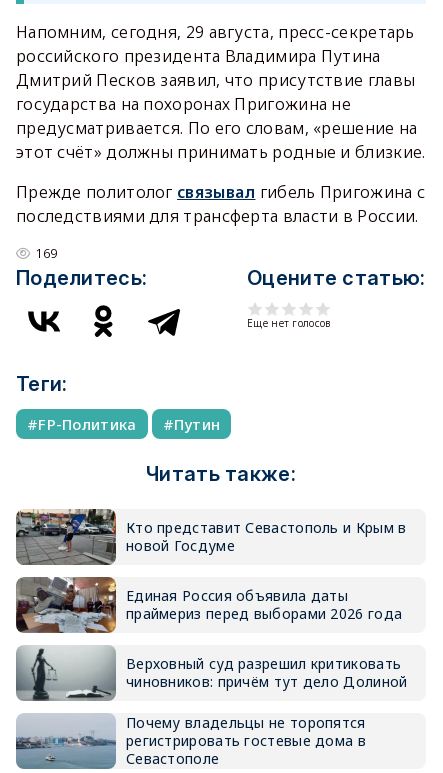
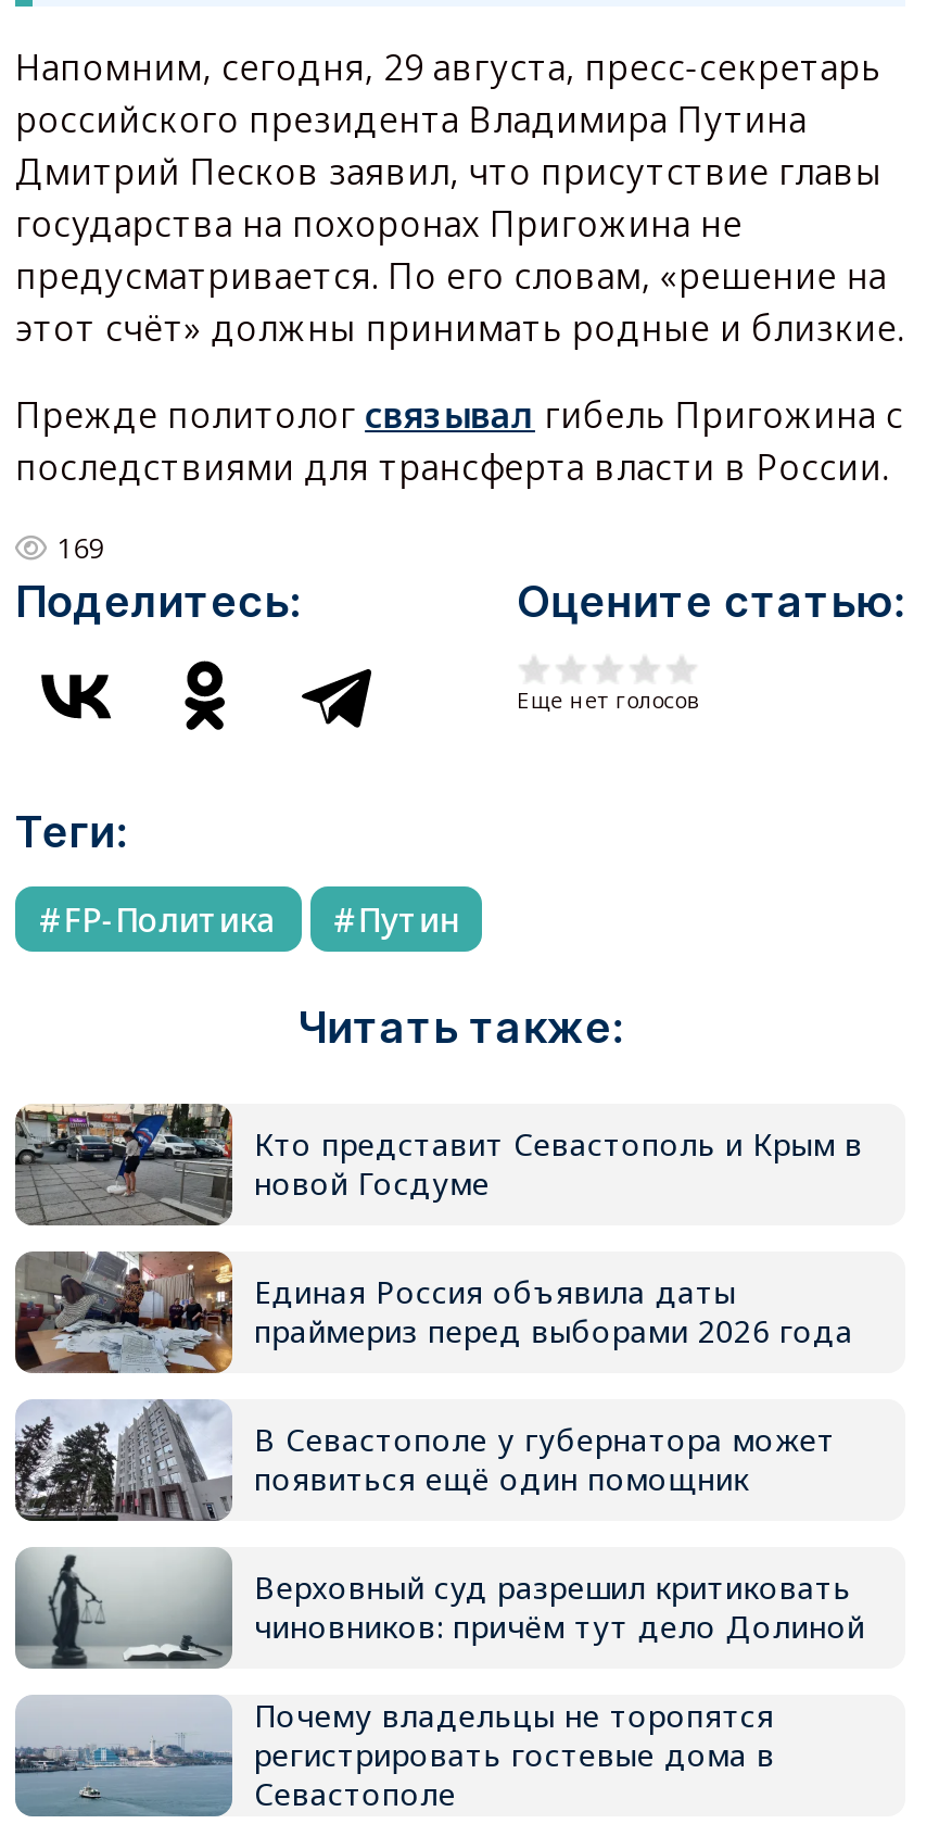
+ [image]
+ В Севастополе у губернатора может
+ появиться ещё один помощник
